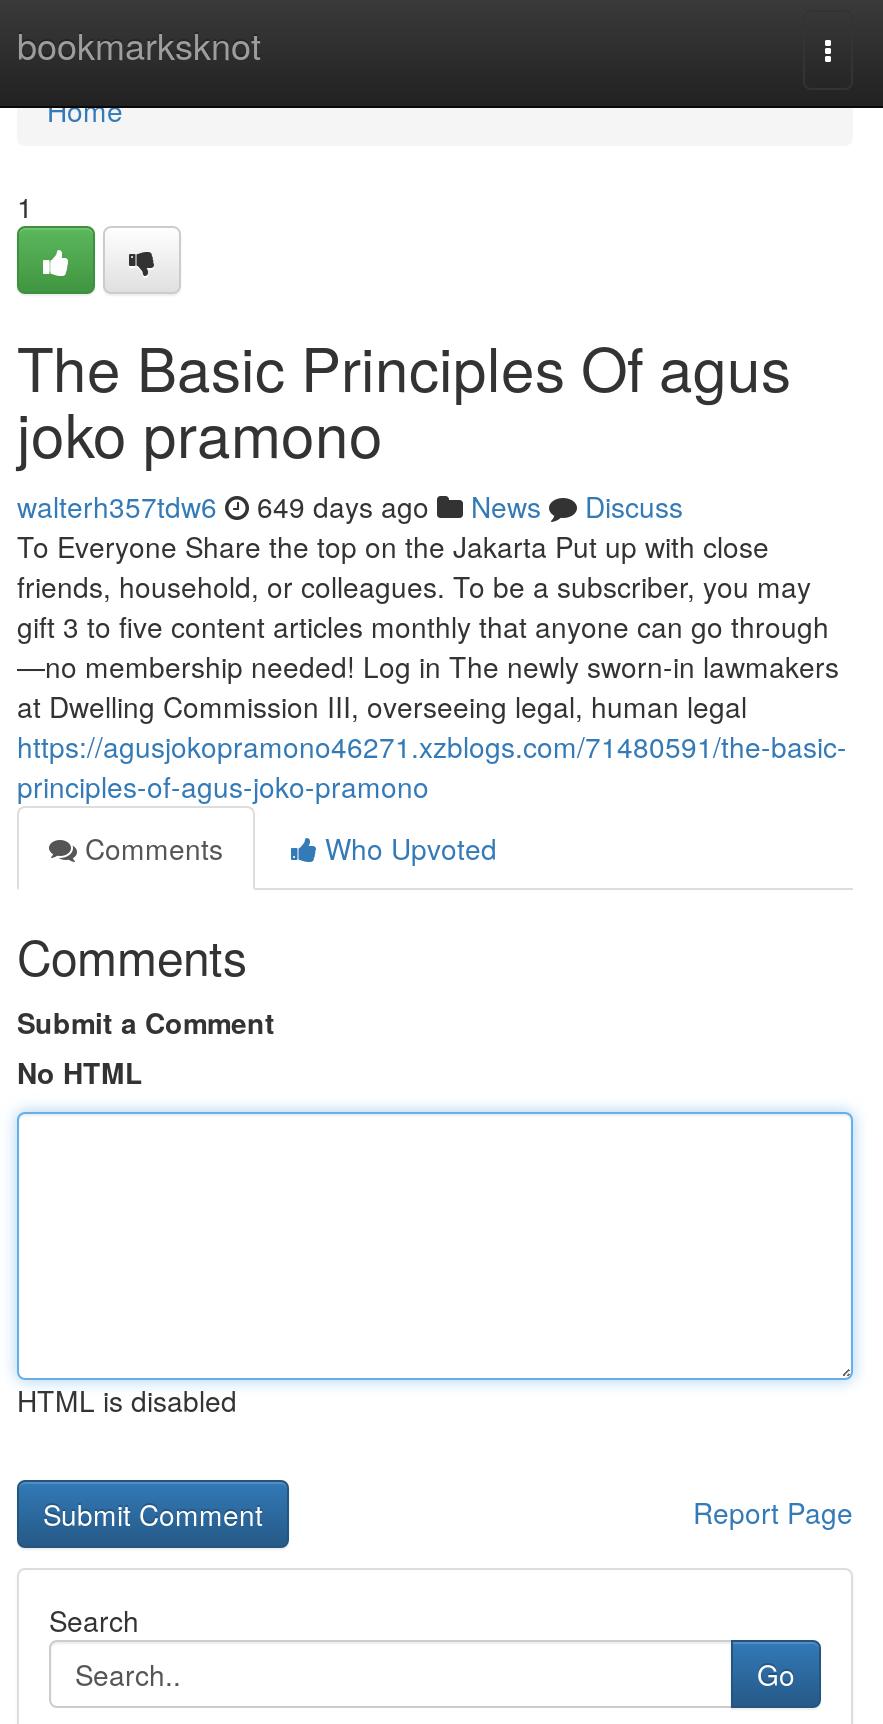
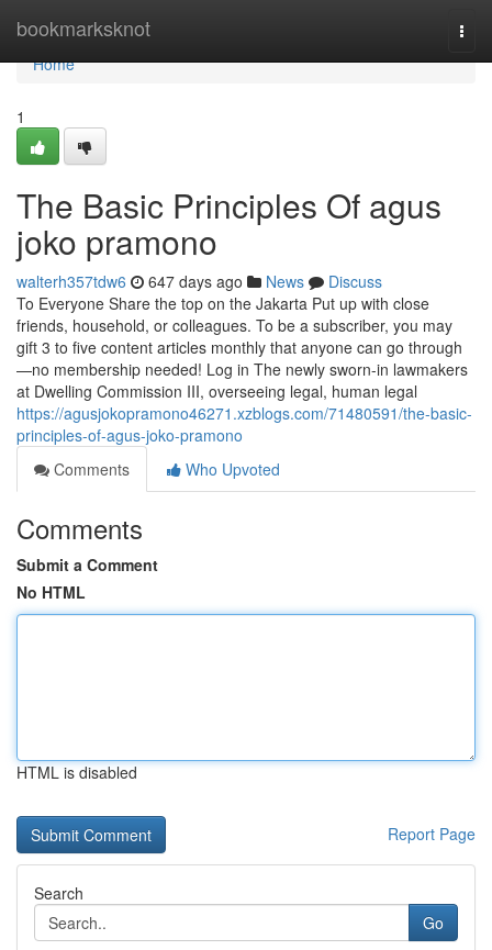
- walterh357tdw6 649 days ago News Discuss
+ walterh357tdw6 647 days ago News Discuss
